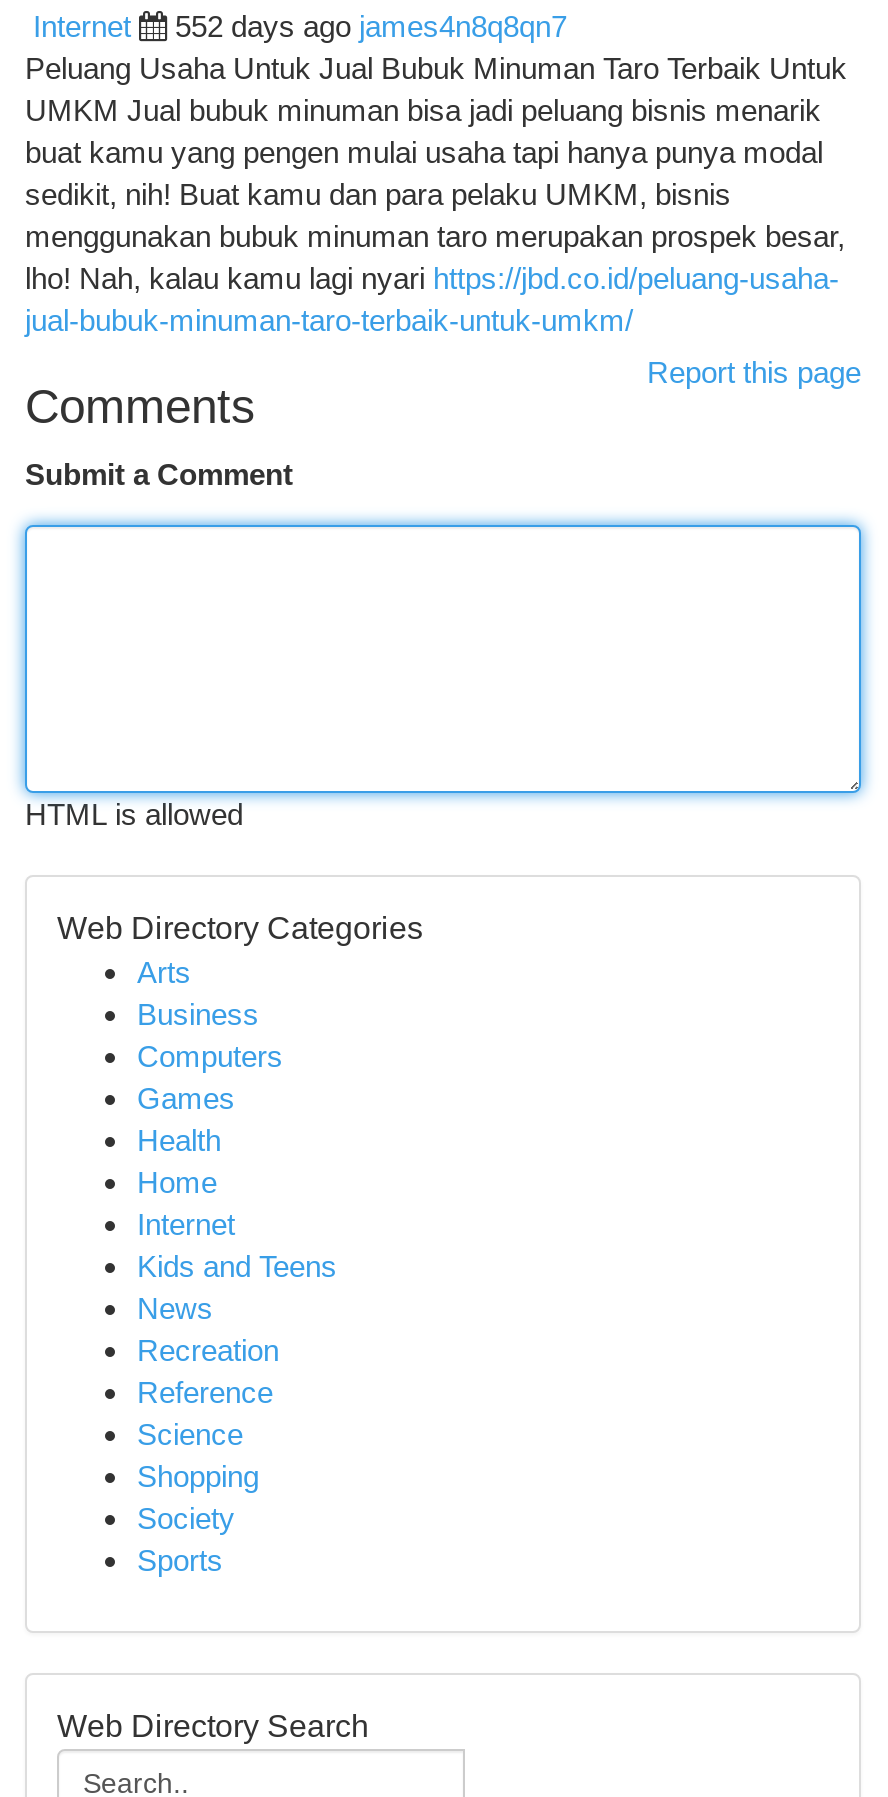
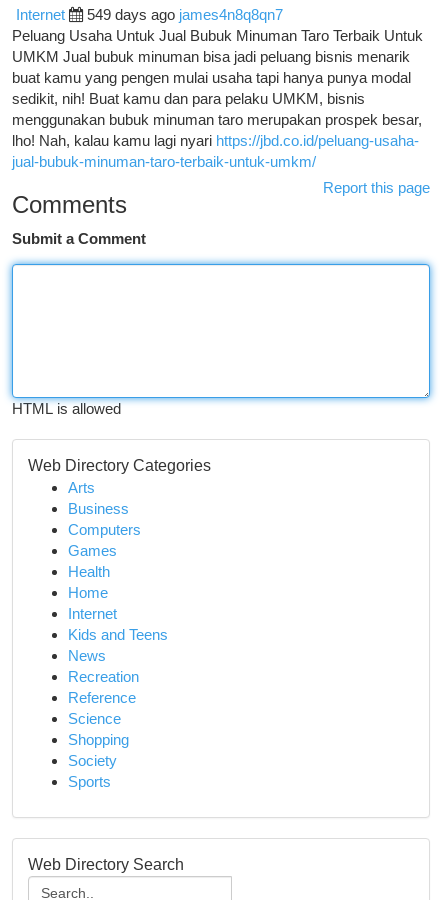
- 552 days ago james4n8q8qn7
+ 549 days ago james4n8q8qn7
